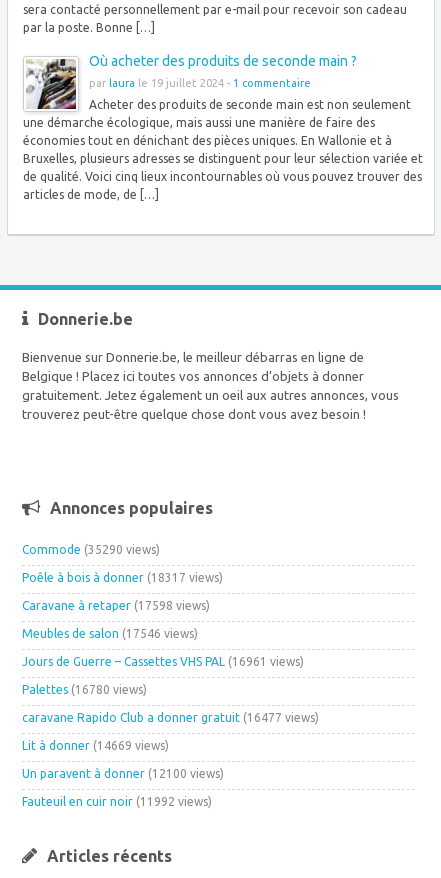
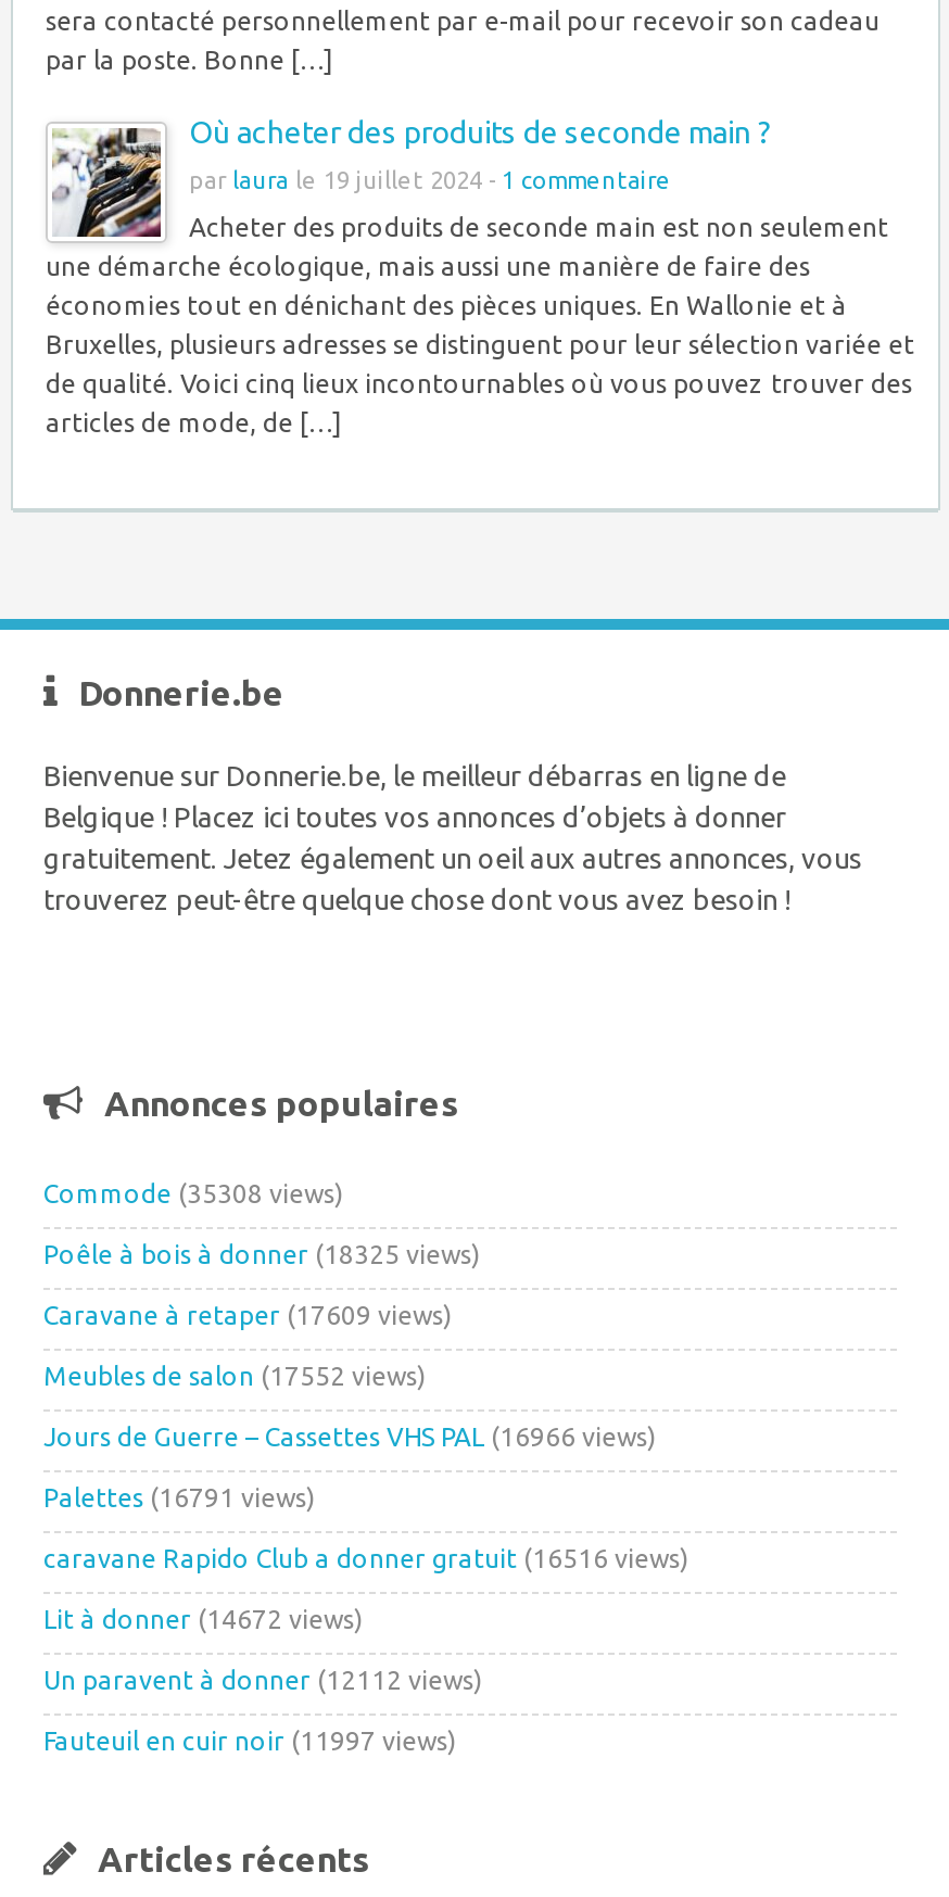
- Commode (35290 views)
+ Commode (35308 views)

- Poêle à bois à donner (18317 views)
+ Poêle à bois à donner (18325 views)

- Caravane à retaper (17598 views)
+ Caravane à retaper (17609 views)

- Meubles de salon (17546 views)
+ Meubles de salon (17552 views)

- Jours de Guerre – Cassettes VHS PAL (16961 views)
+ Jours de Guerre – Cassettes VHS PAL (16966 views)

- Palettes (16780 views)
+ Palettes (16791 views)

- caravane Rapido Club a donner gratuit (16477 views)
+ caravane Rapido Club a donner gratuit (16516 views)

- Lit à donner (14669 views)
+ Lit à donner (14672 views)

- Un paravent à donner (12100 views)
+ Un paravent à donner (12112 views)

- Fauteuil en cuir noir (11992 views)
+ Fauteuil en cuir noir (11997 views)
